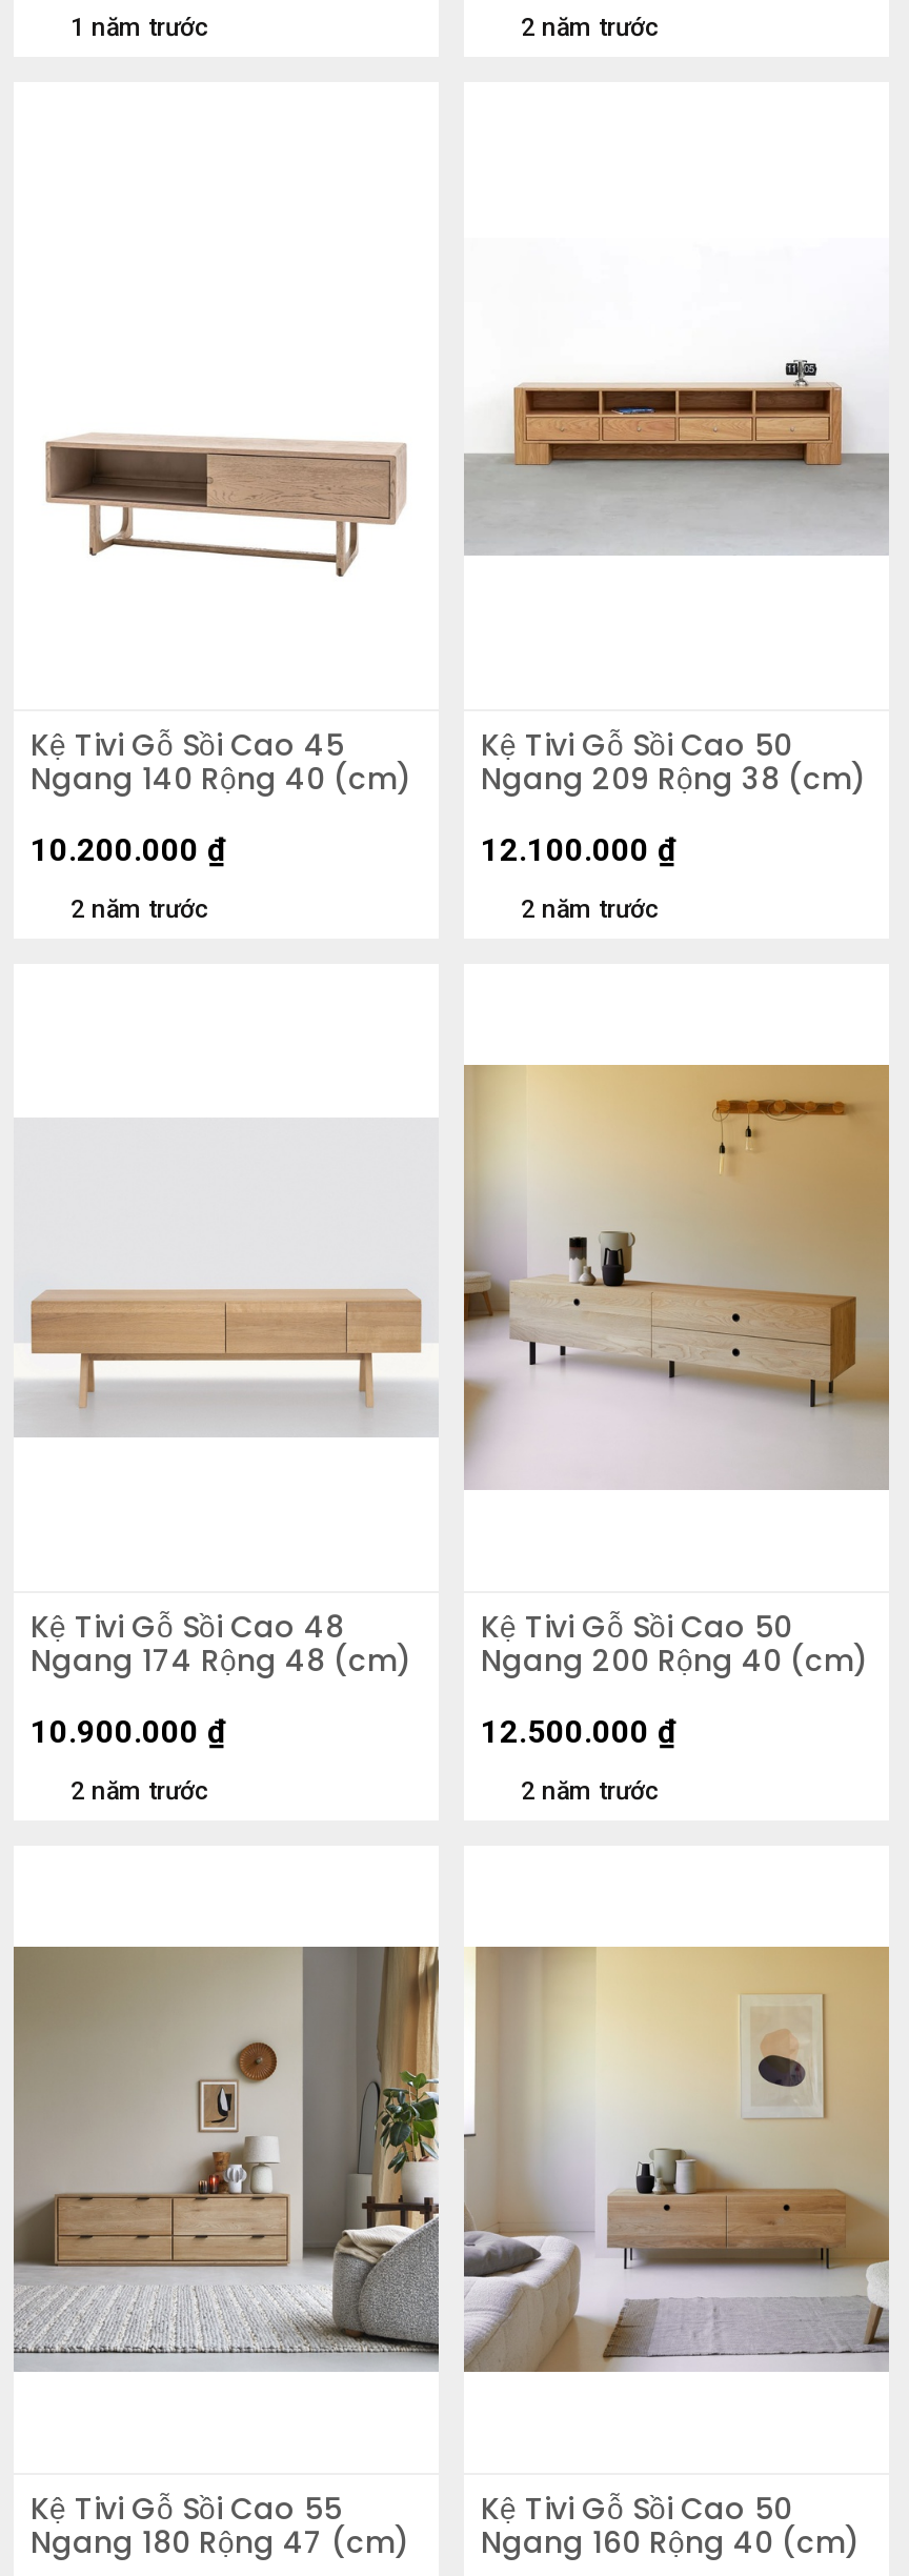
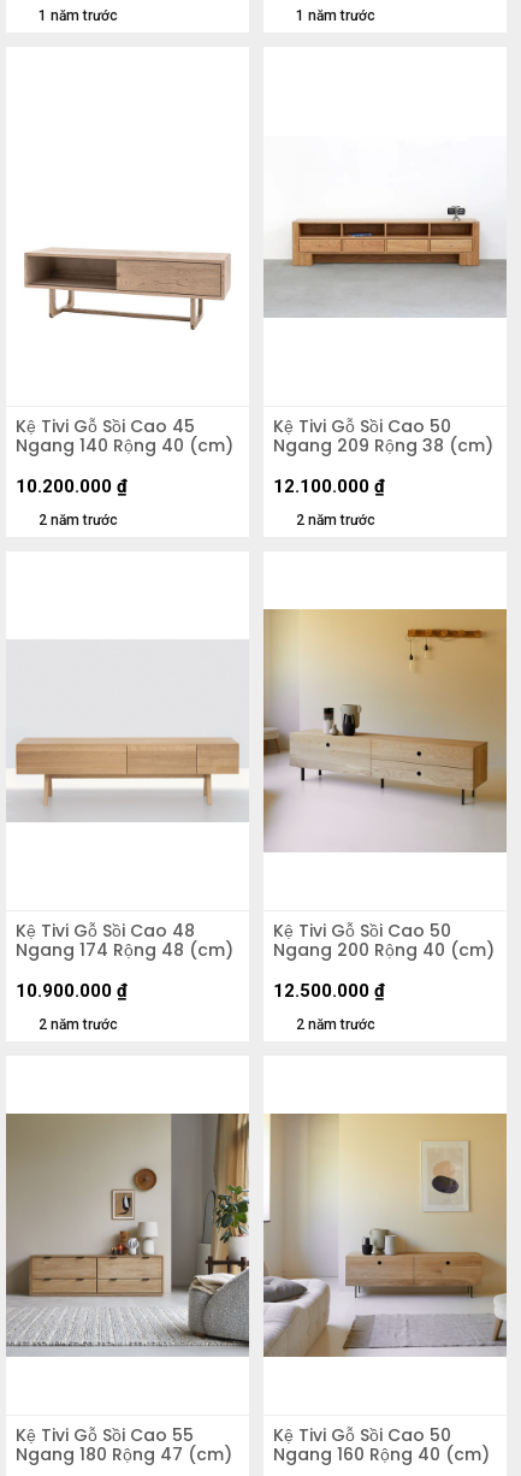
- 2 năm trước
+ 1 năm trước
